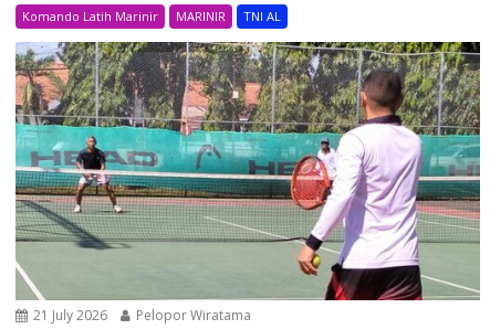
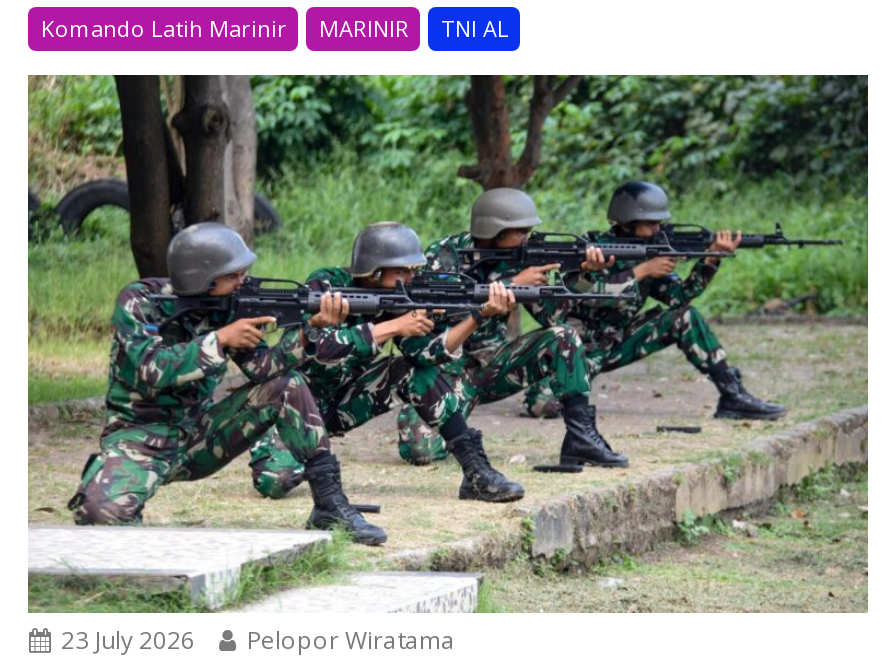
- [image]
- 21 July 2026 Pelopor Wiratama
+ [image]
+ 23 July 2026 Pelopor Wiratama
